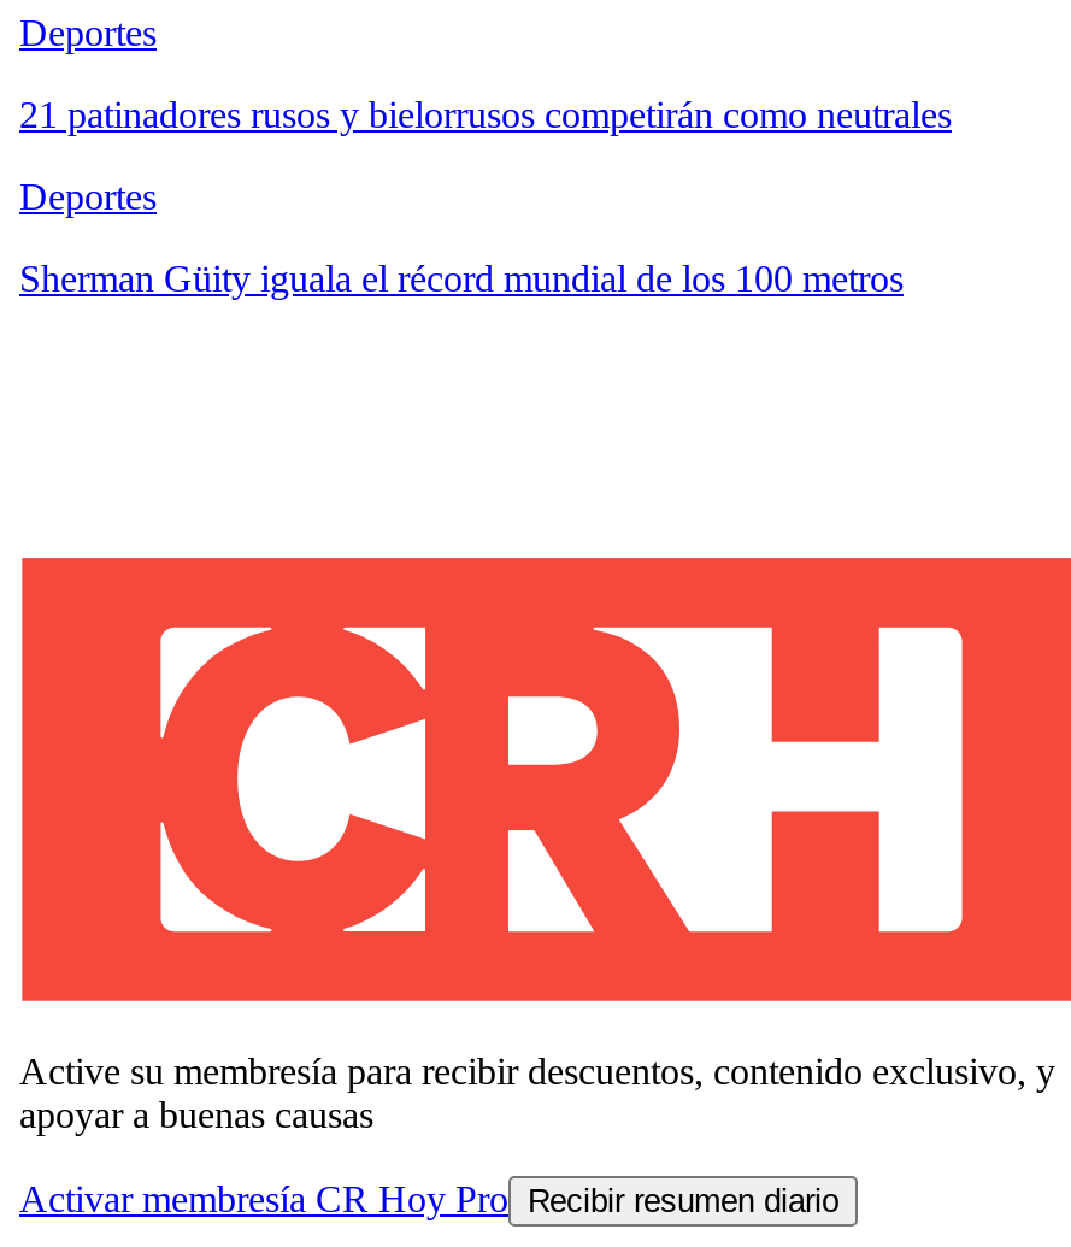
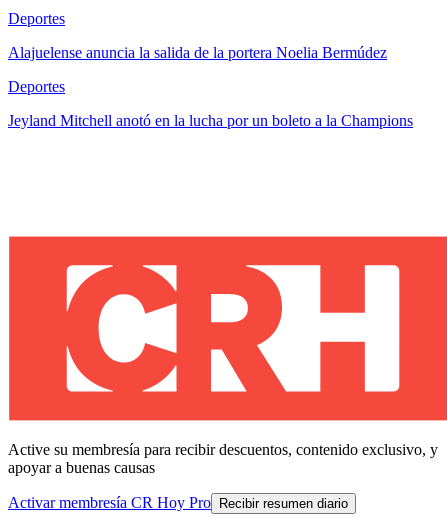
- 21 patinadores rusos y bielorrusos competirán como neutrales
+ Alajuelense anuncia la salida de la portera Noelia Bermúdez

- Sherman Güity iguala el récord mundial de los 100 metros
+ Jeyland Mitchell anotó en la lucha por un boleto a la Champions
